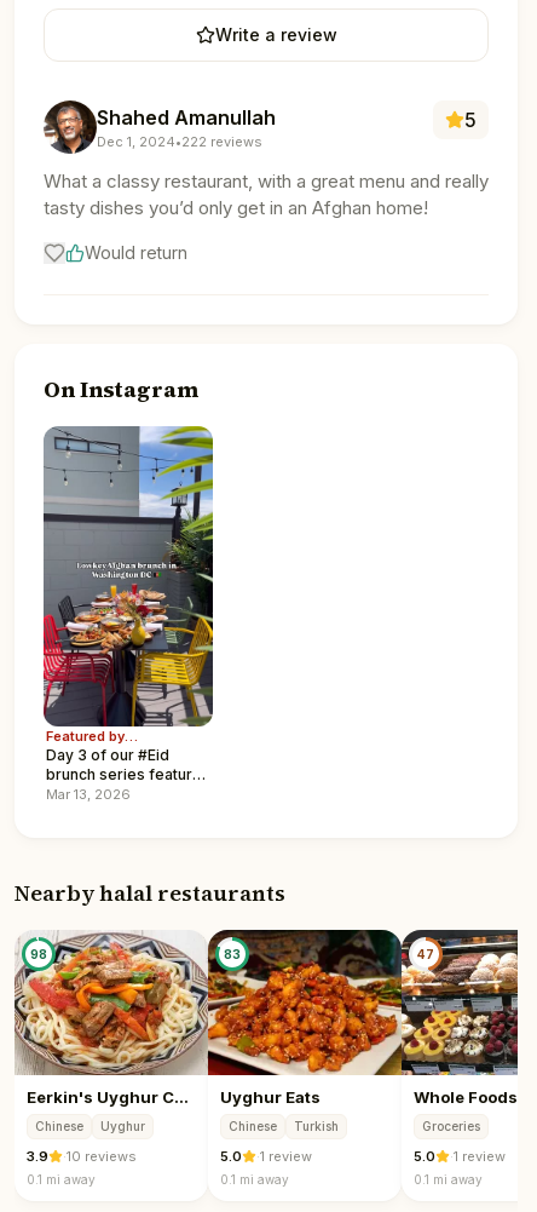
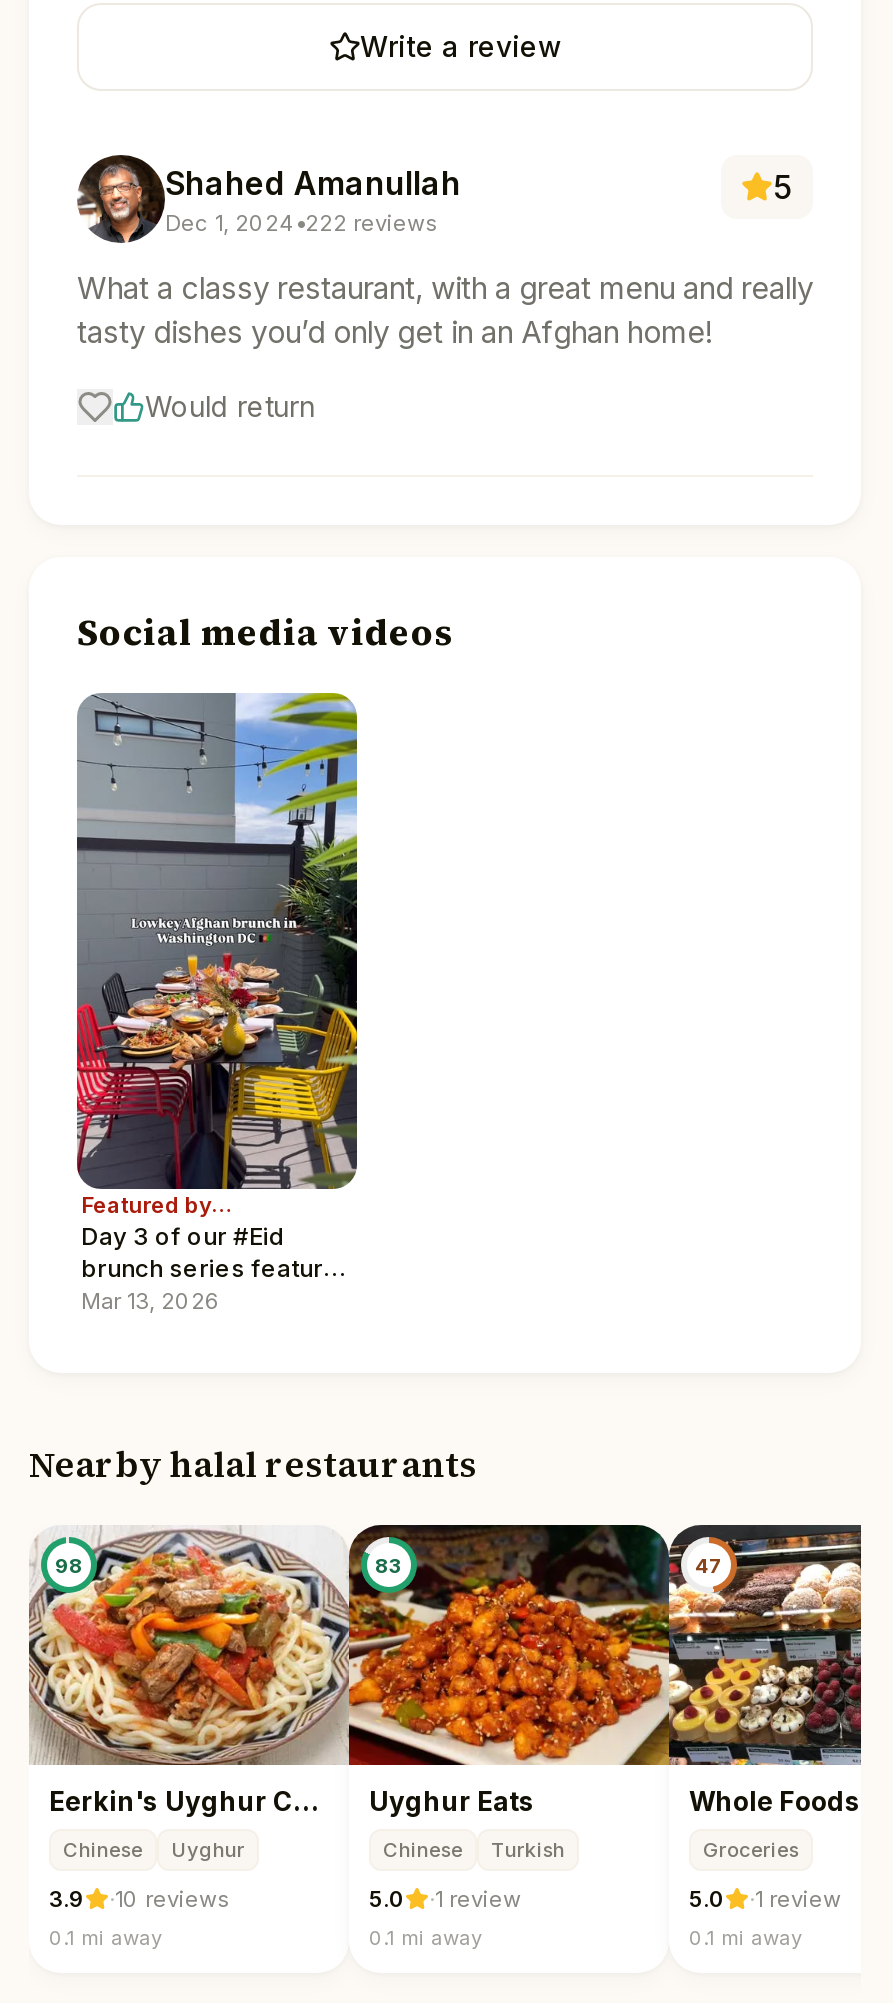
- On Instagram
+ Social media videos
